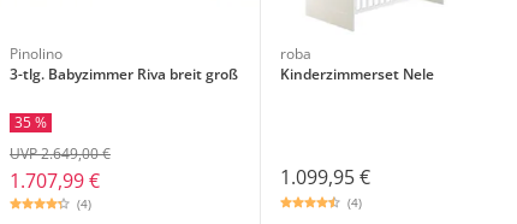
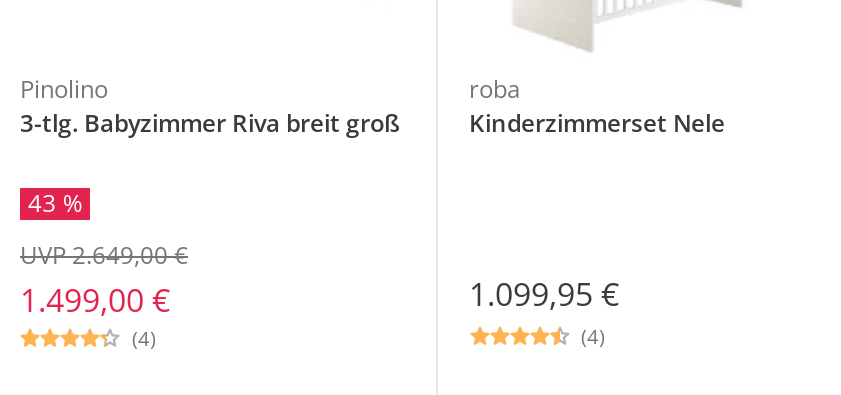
- 35 %
+ 43 %

- 1.707,99 €
+ 1.499,00 €
